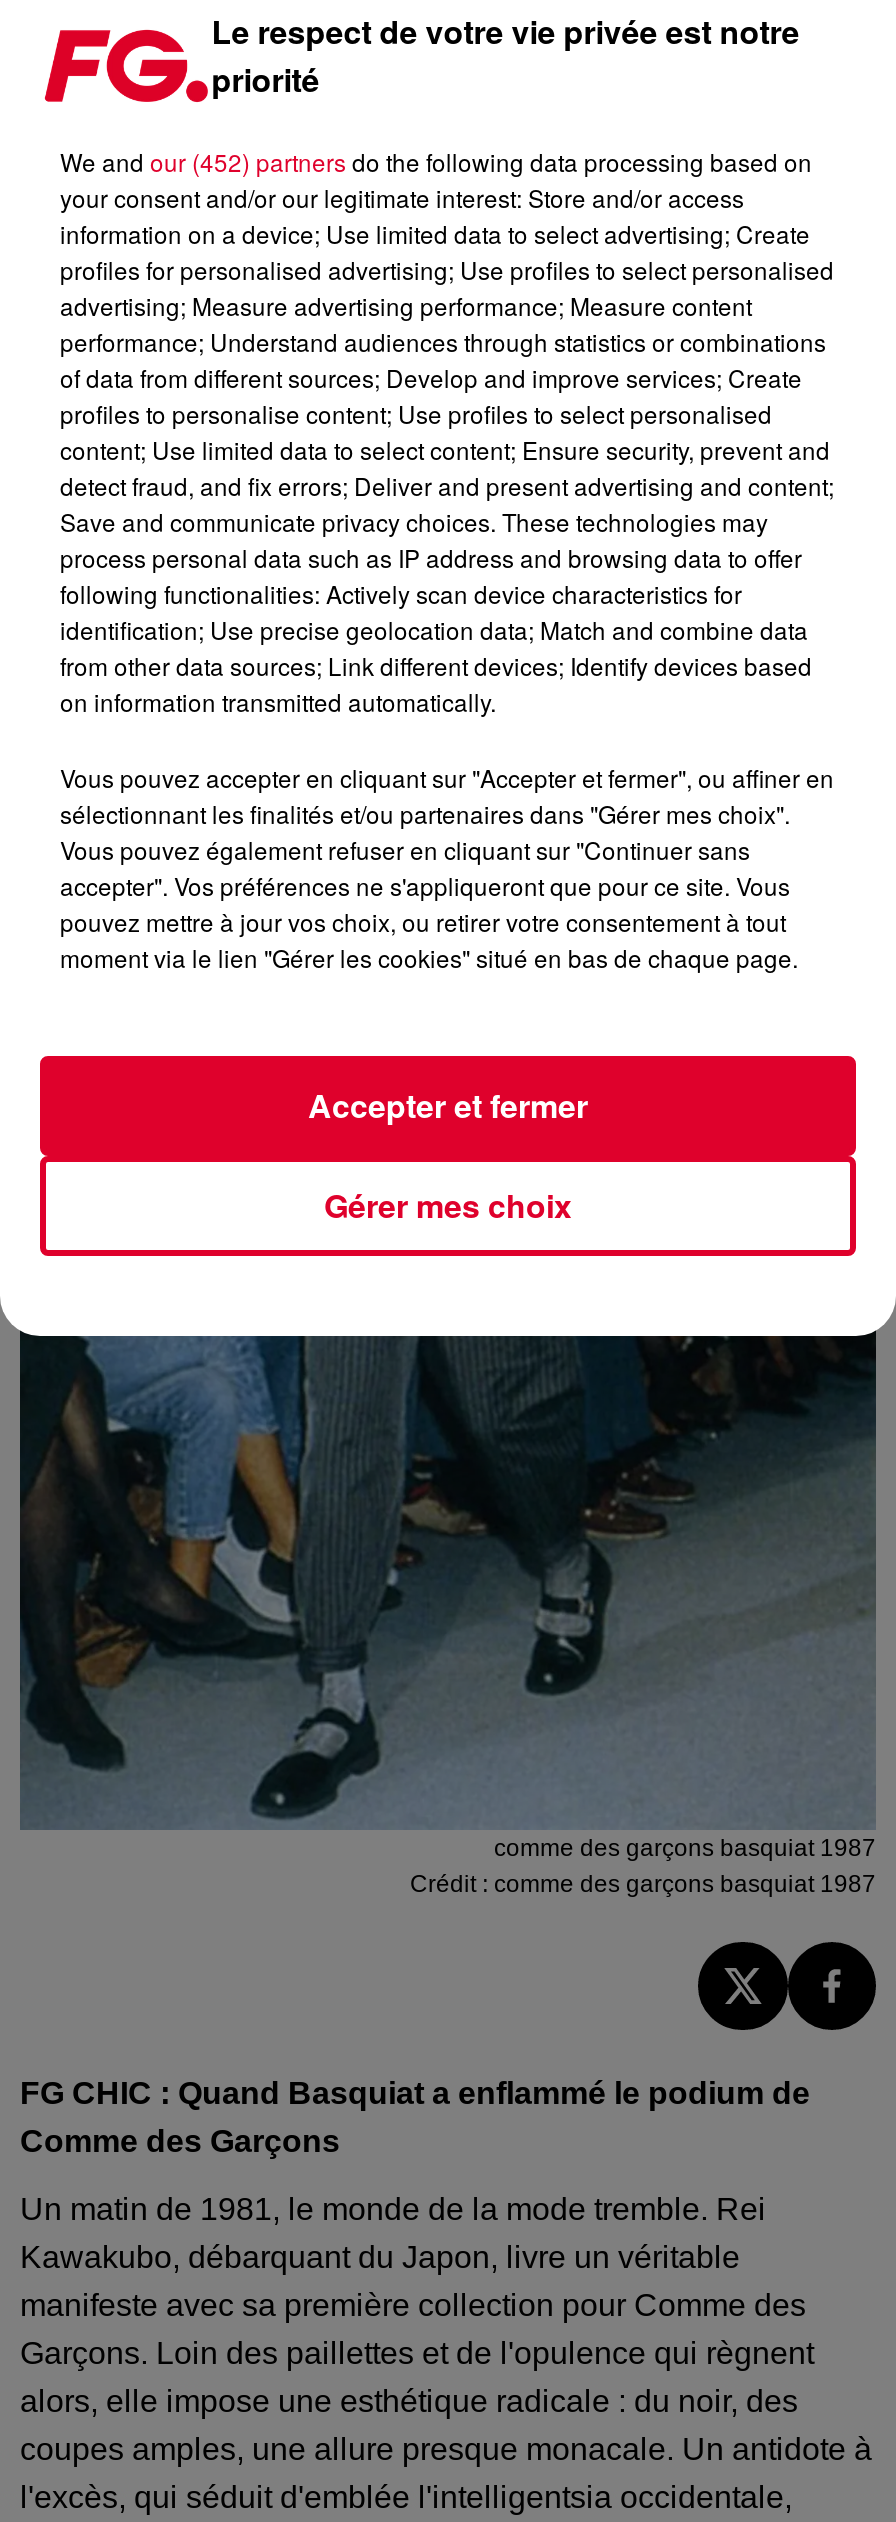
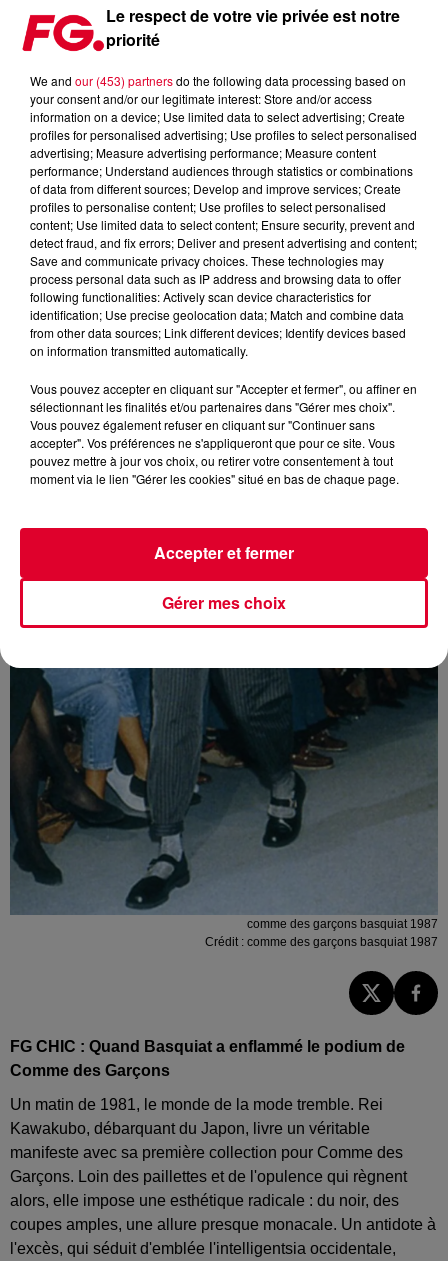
- We and our (452) partners do the following data processing based on
+ We and our (453) partners do the following data processing based on
